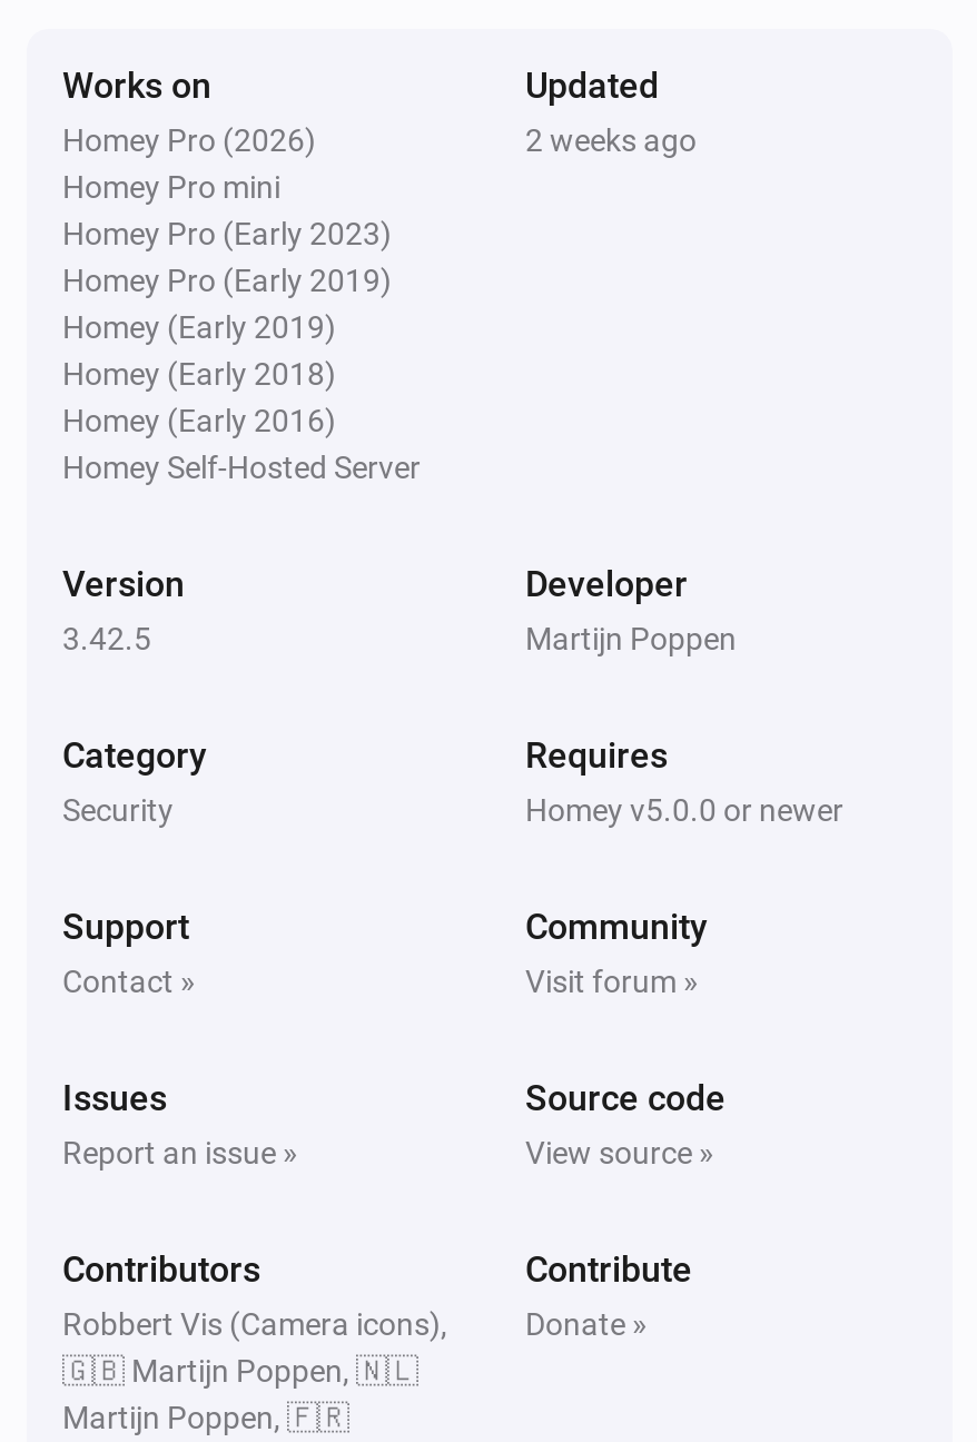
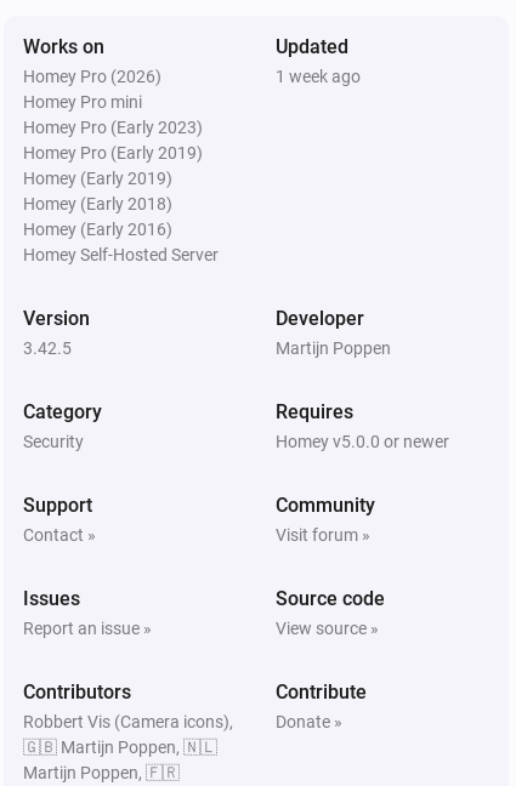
- 2 weeks ago
+ 1 week ago
